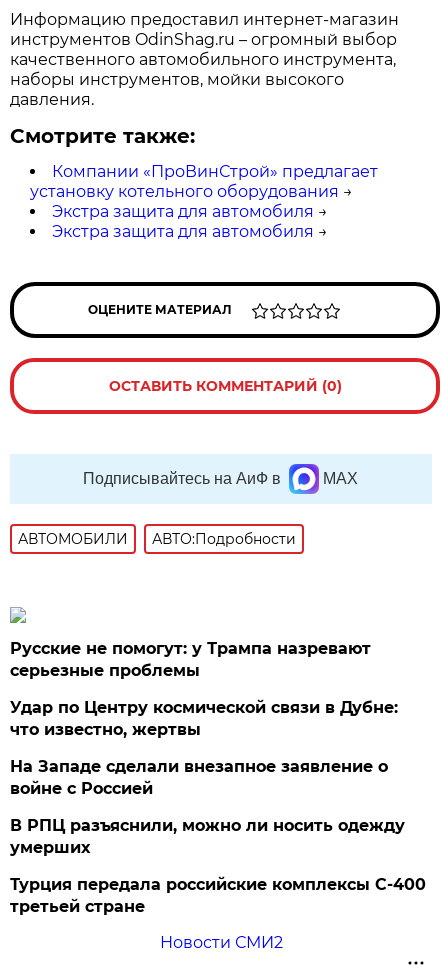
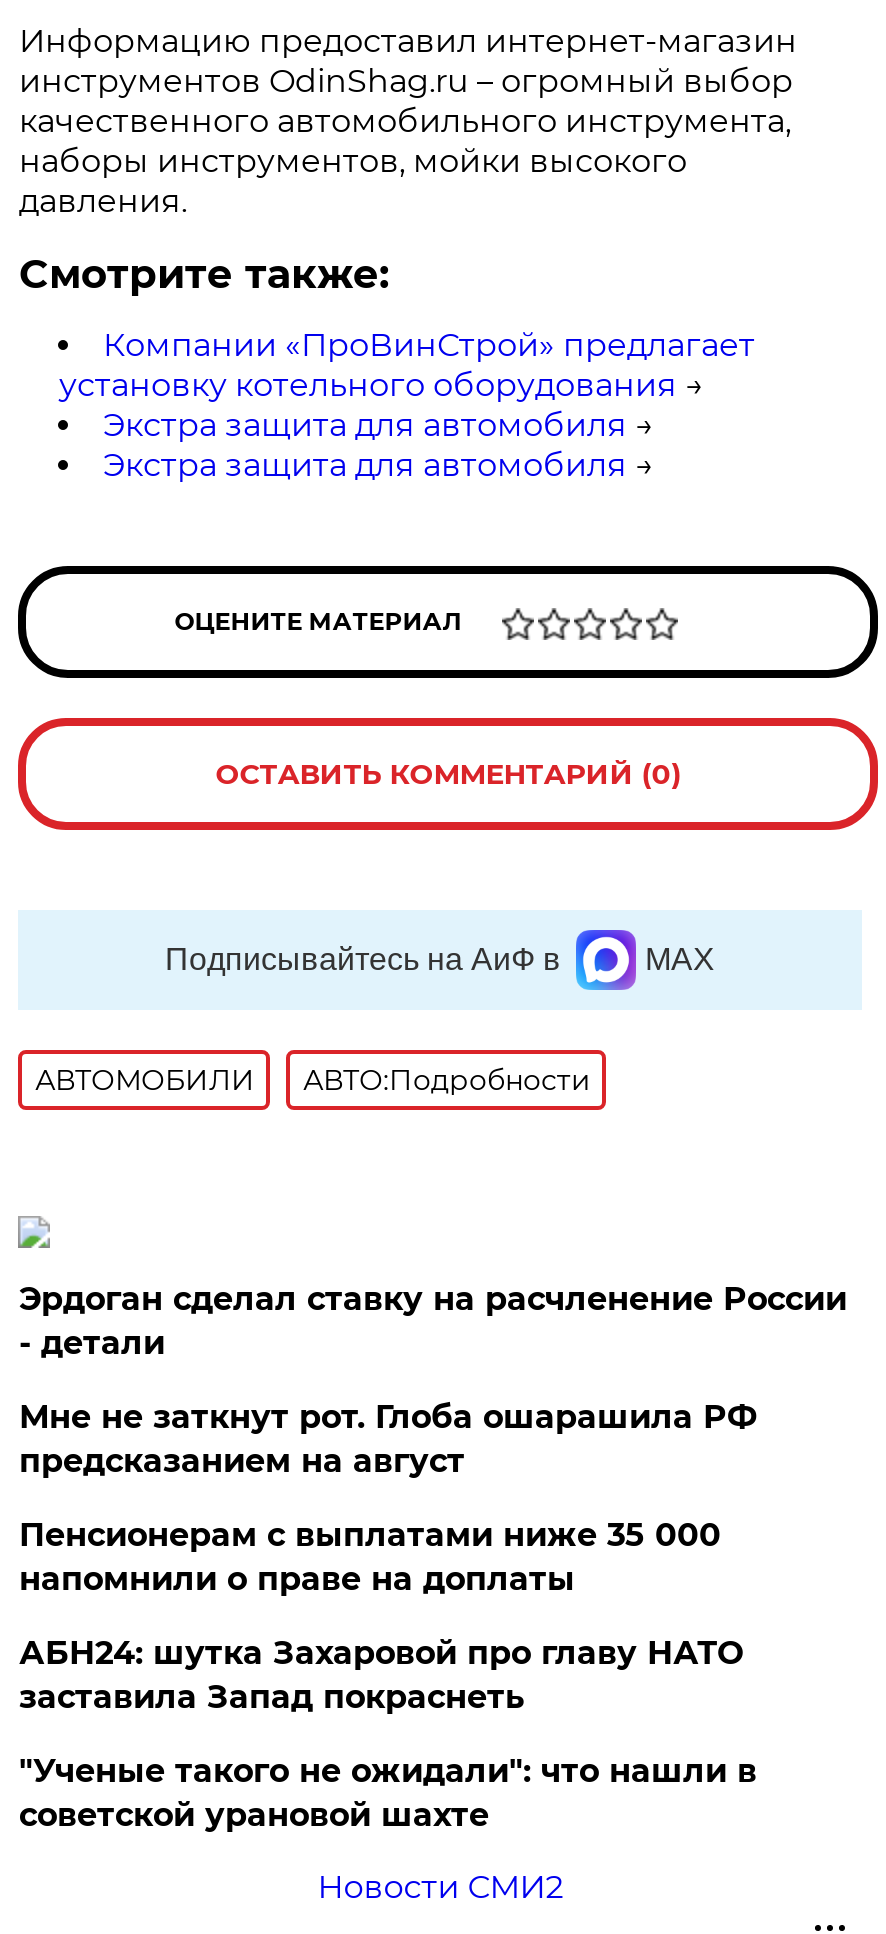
- Русские не помогут: у Трампа назревают
- серьезные проблемы
+ Эрдоган сделал ставку на расчленение России
+ - детали

- Удар по Центру космической связи в Дубне:
- что известно, жертвы
+ Мне не заткнут рот. Глоба ошарашила РФ
+ предсказанием на август

- На Западе сделали внезапное заявление о
- войне с Россией
+ Пенсионерам с выплатами ниже 35 000
+ напомнили о праве на доплаты

- В РПЦ разъяснили, можно ли носить одежду
- умерших
+ АБН24: шутка Захаровой про главу НАТО
+ заставила Запад покраснеть

- Турция передала российские комплексы С-400
- третьей стране
+ "Ученые такого не ожидали": что нашли в
+ советской урановой шахте
